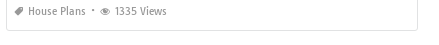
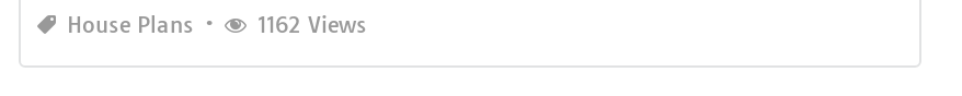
- 1335 Views
+ 1162 Views
